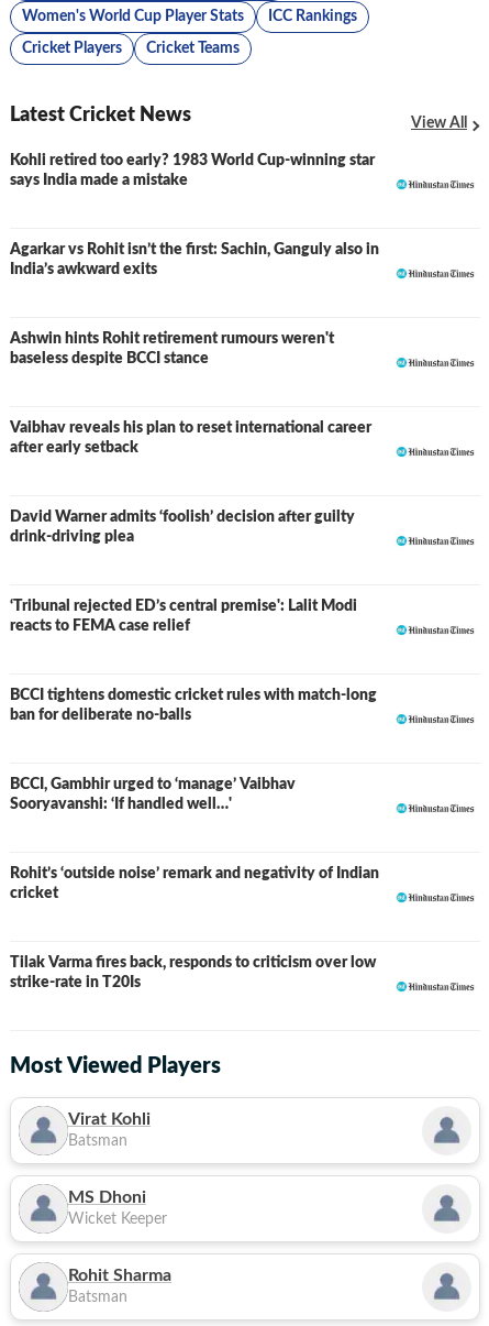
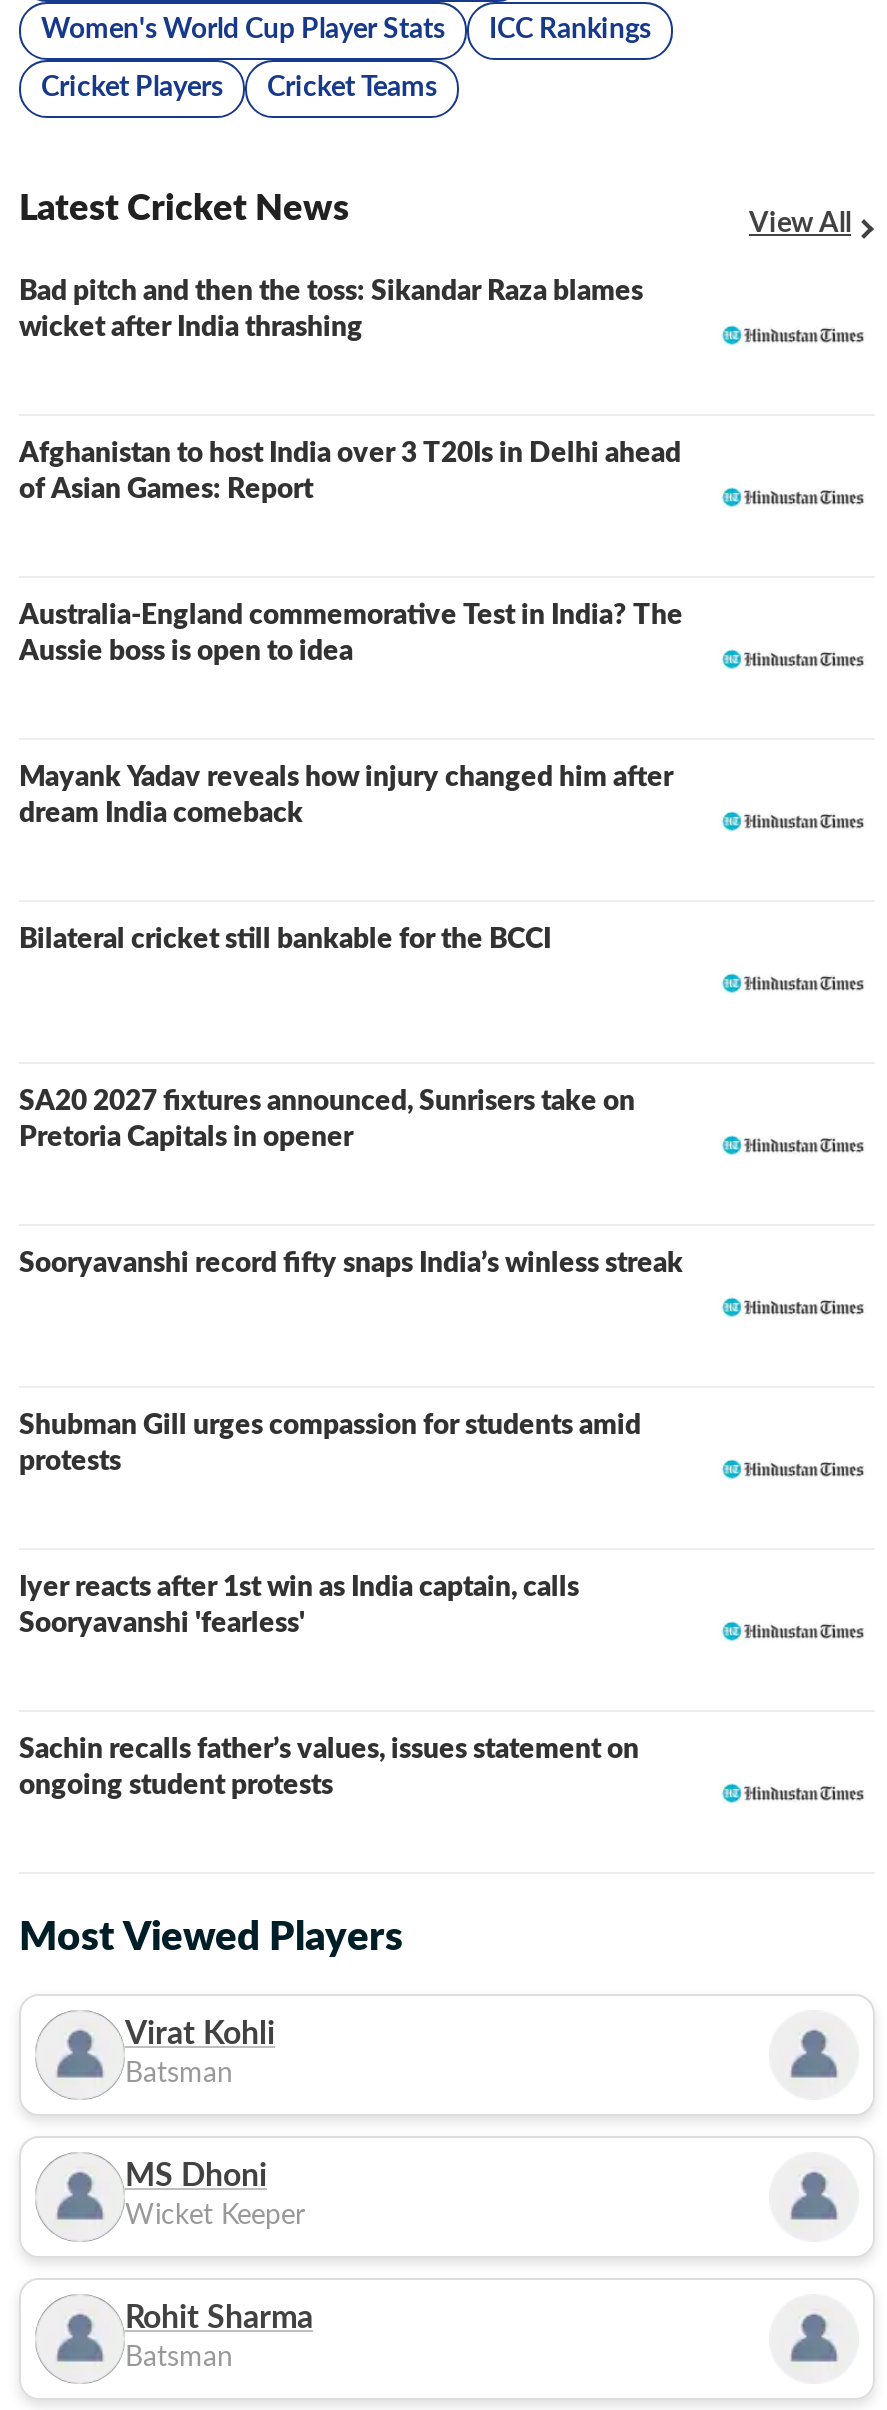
- Kohli retired too early? 1983 World Cup-winning star
- says India made a mistake
+ Bad pitch and then the toss: Sikandar Raza blames
+ wicket after India thrashing

- Agarkar vs Rohit isn’t the first: Sachin, Ganguly also in
- India’s awkward exits
+ Afghanistan to host India over 3 T20Is in Delhi ahead
+ of Asian Games: Report

- Ashwin hints Rohit retirement rumours weren't
- baseless despite BCCI stance
+ Australia-England commemorative Test in India? The
+ Aussie boss is open to idea

- Vaibhav reveals his plan to reset international career
- after early setback
+ Mayank Yadav reveals how injury changed him after
+ dream India comeback

- David Warner admits ‘foolish’ decision after guilty
- drink-driving plea
+ Bilateral cricket still bankable for the BCCI

- ‘Tribunal rejected ED’s central premise': Lalit Modi
- reacts to FEMA case relief
+ SA20 2027 fixtures announced, Sunrisers take on
+ Pretoria Capitals in opener

- BCCI tightens domestic cricket rules with match-long
- ban for deliberate no-balls
+ Sooryavanshi record fifty snaps India’s winless streak

- BCCI, Gambhir urged to ‘manage’ Vaibhav
- Sooryavanshi: ‘If handled well…'
+ Shubman Gill urges compassion for students amid
+ protests

- Rohit’s ‘outside noise’ remark and negativity of Indian
- cricket
+ Iyer reacts after 1st win as India captain, calls
+ Sooryavanshi 'fearless'

- Tilak Varma fires back, responds to criticism over low
- strike-rate in T20Is
+ Sachin recalls father’s values, issues statement on
+ ongoing student protests
